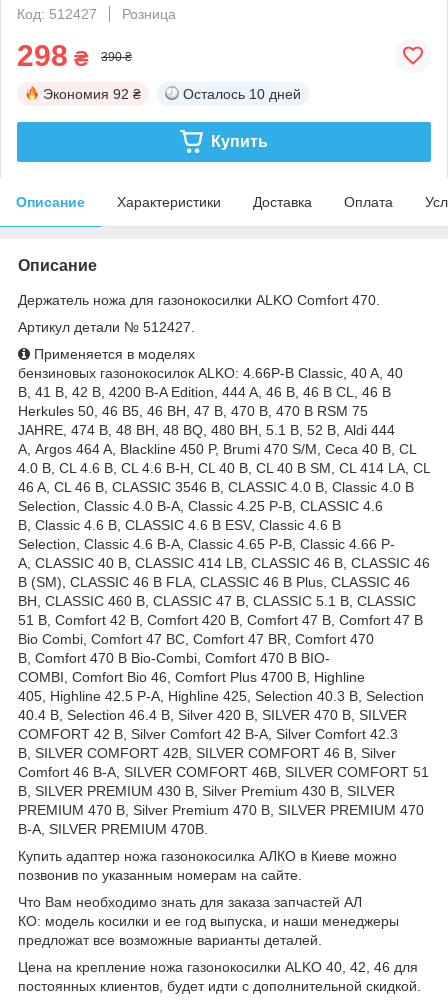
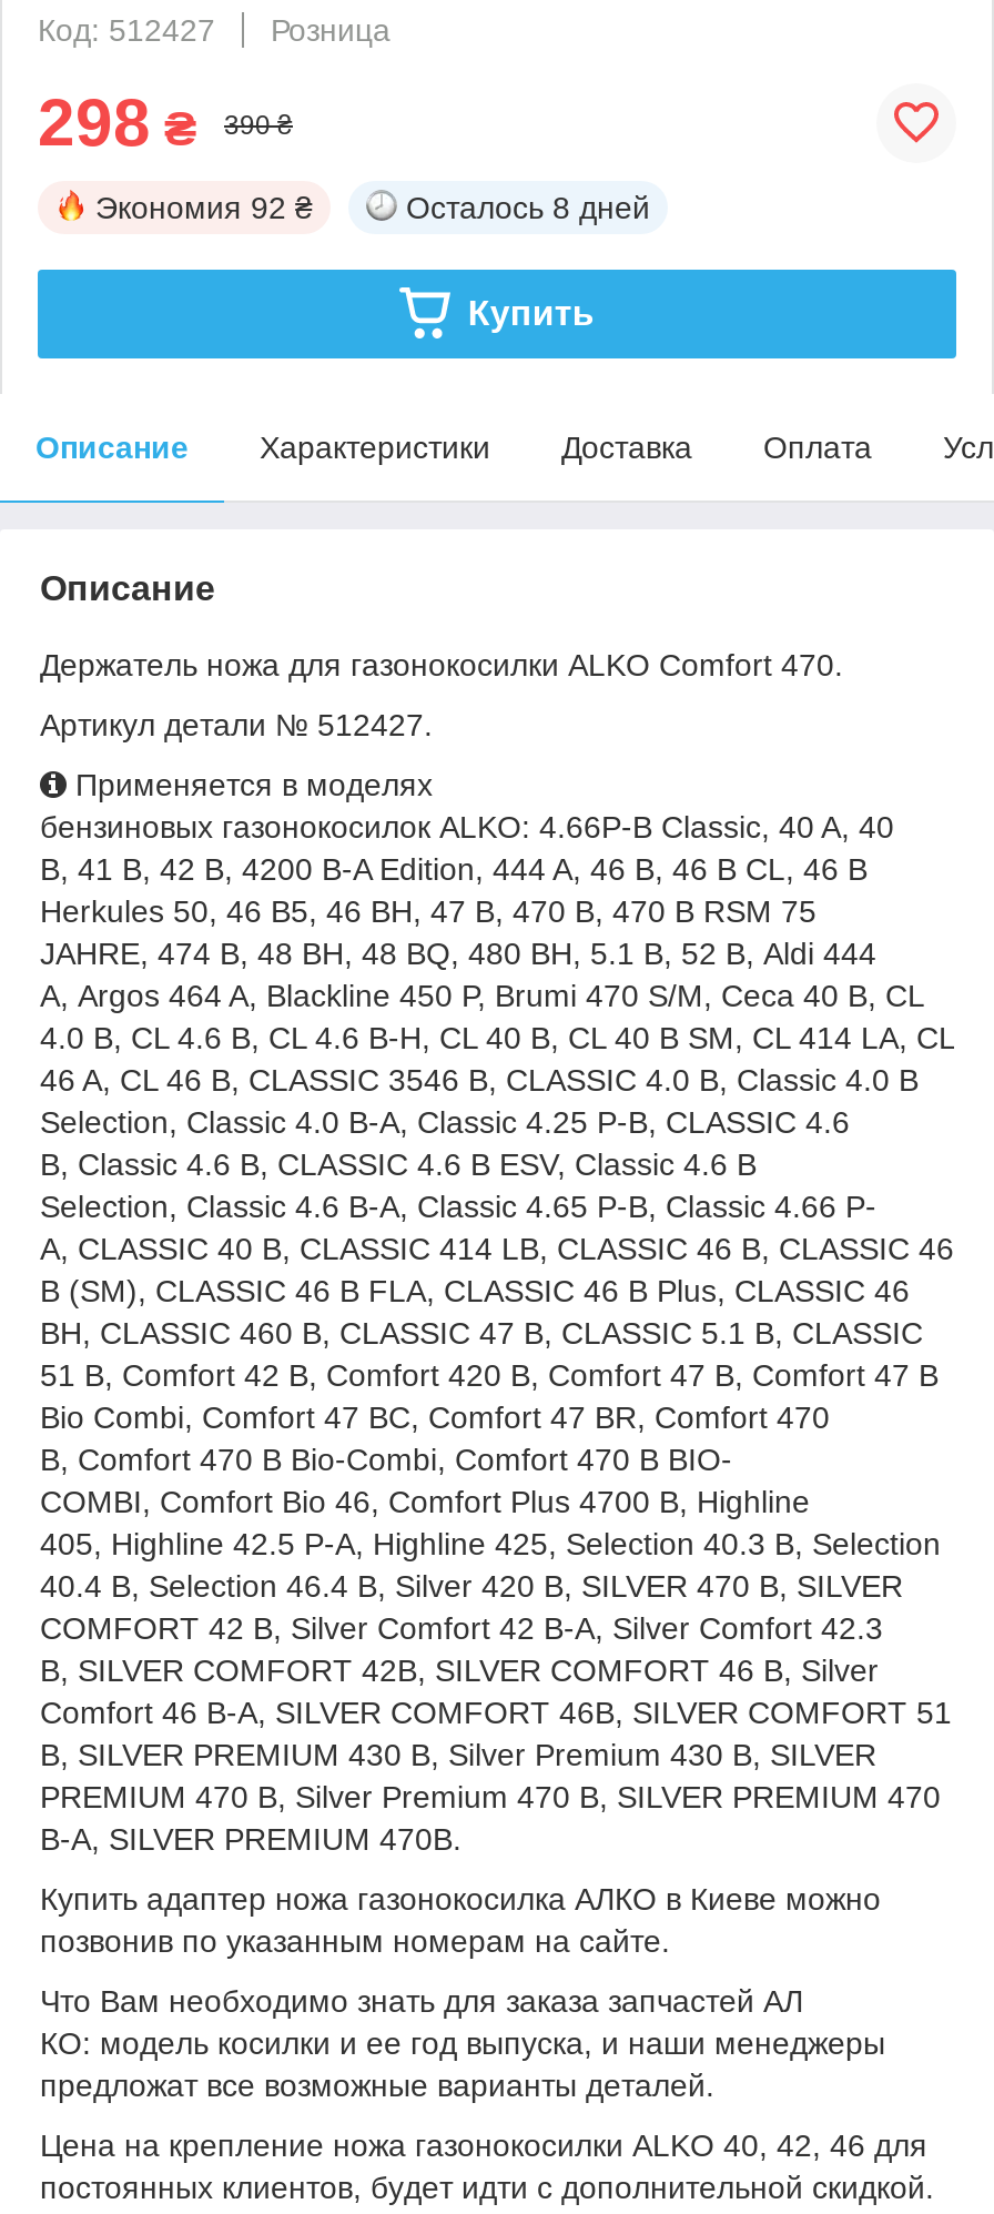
- Осталось 10 дней
+ Осталось 8 дней
